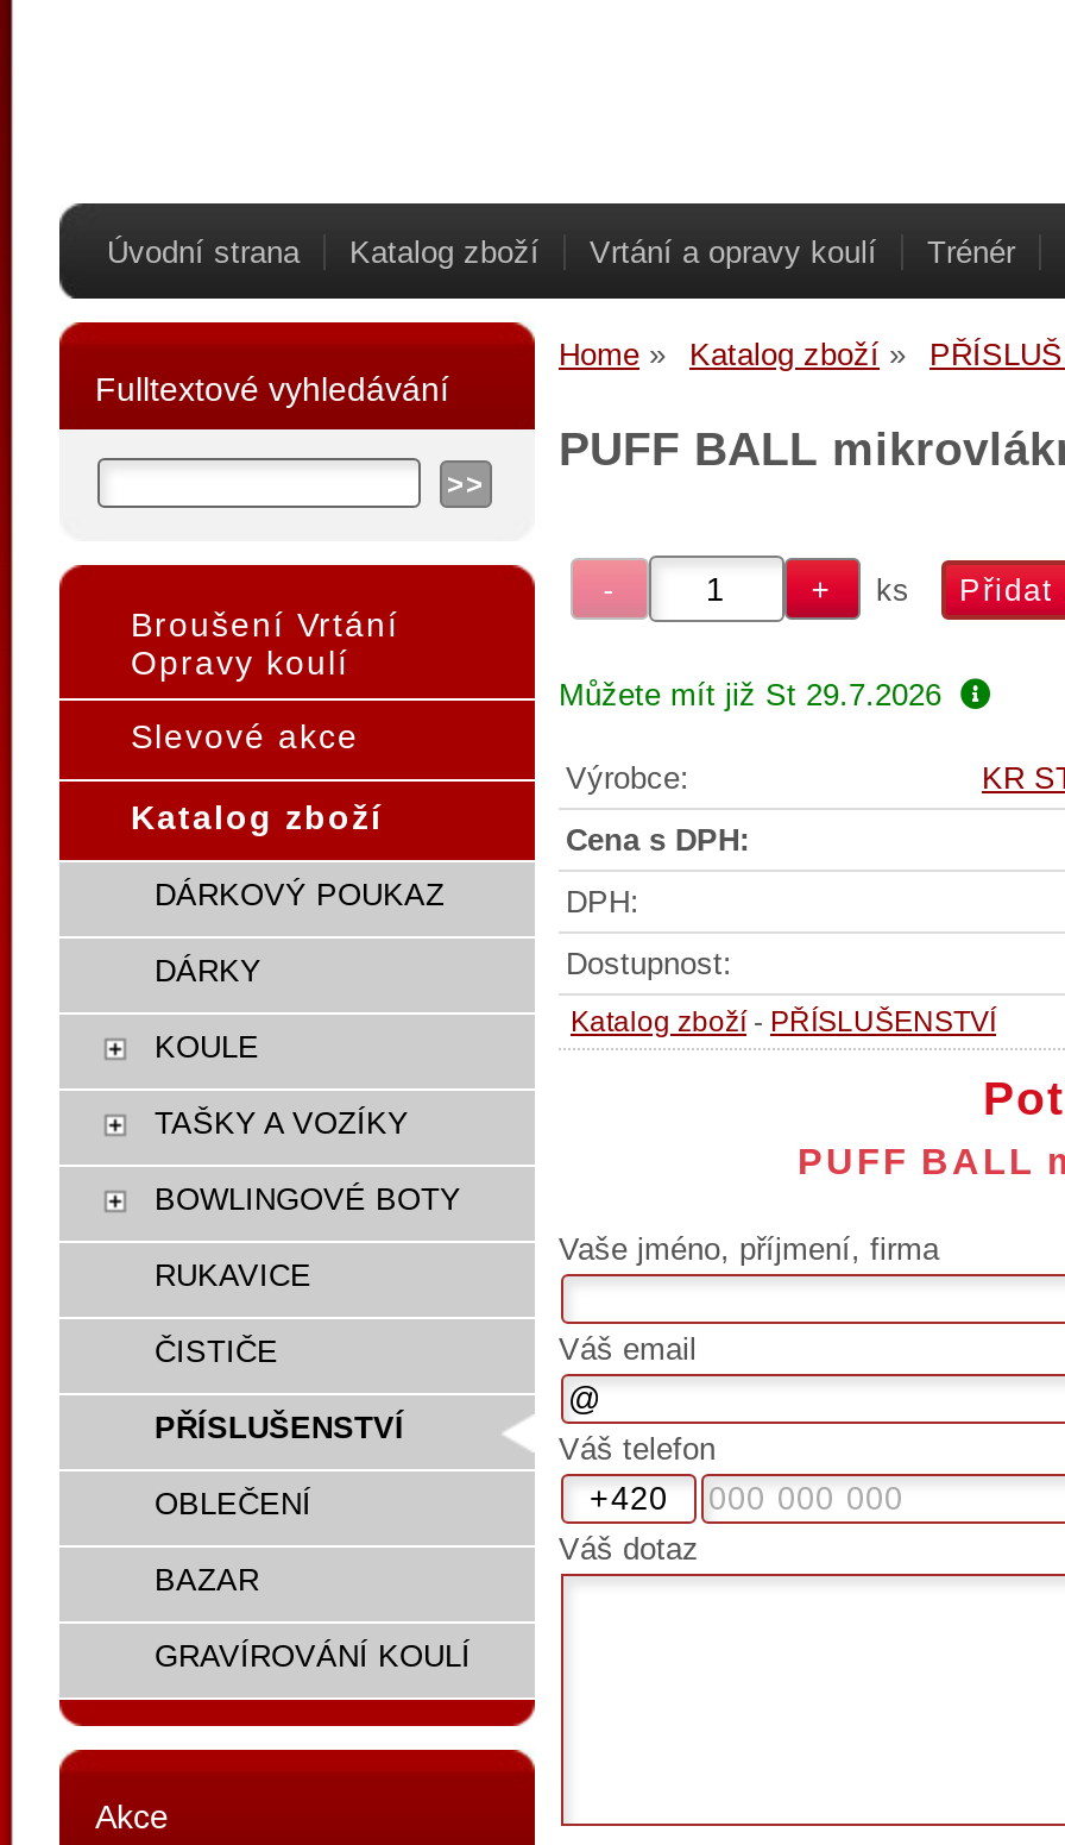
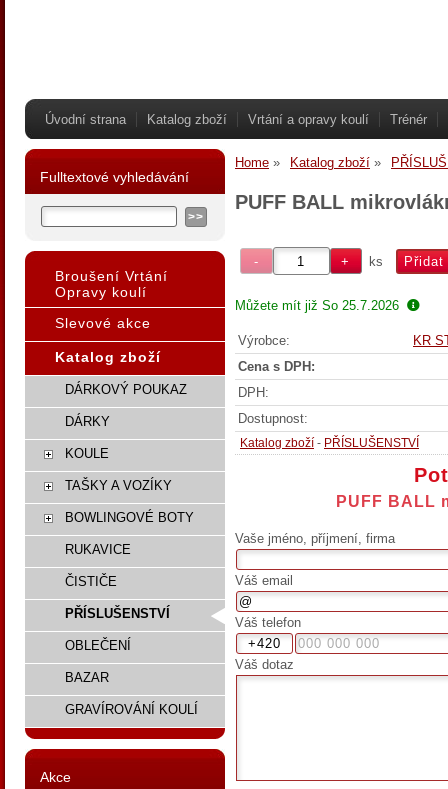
- Můžete mít již St 29.7.2026
+ Můžete mít již So 25.7.2026
